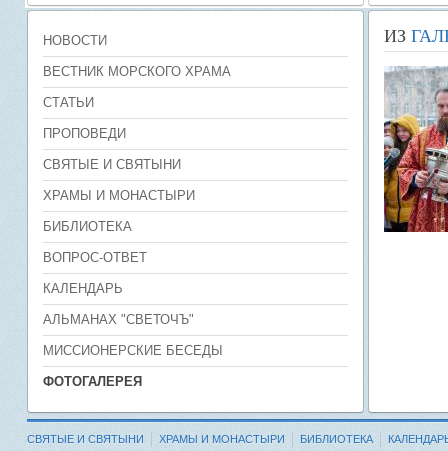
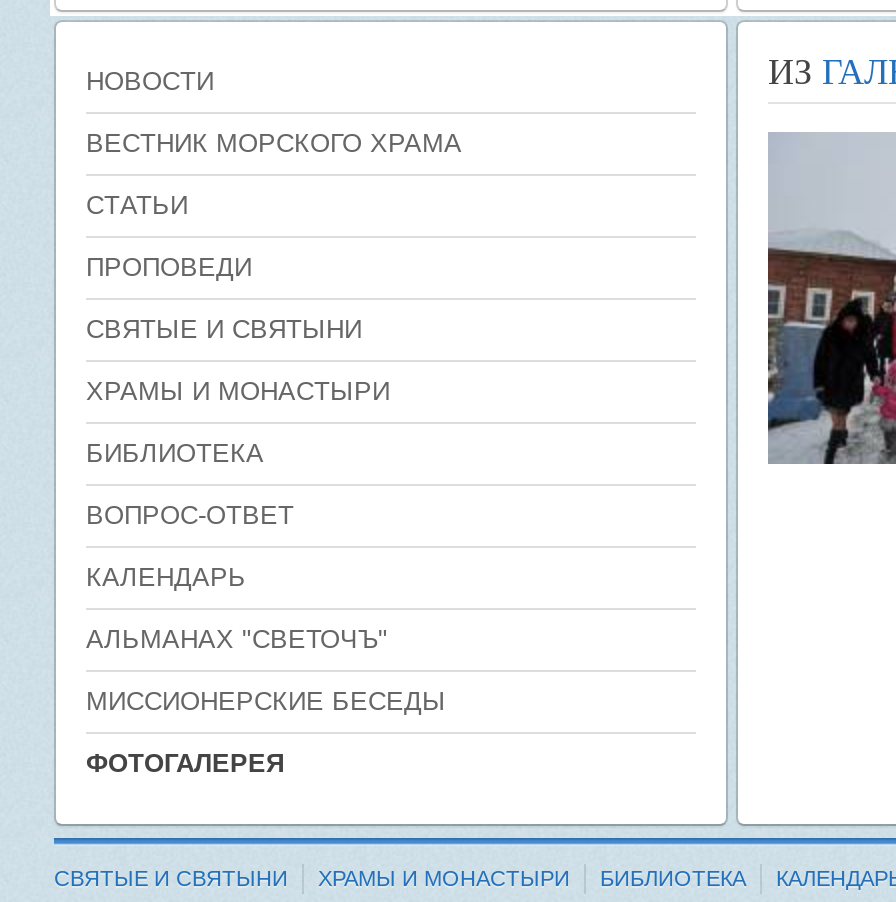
- [image]
+ [image]
